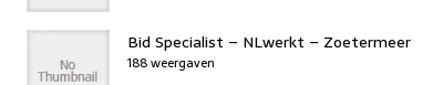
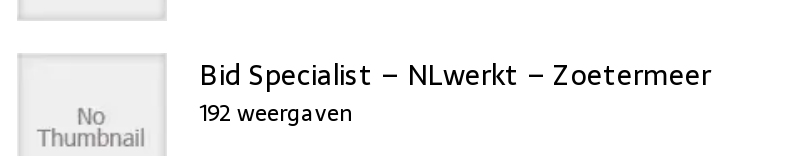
- 188 weergaven
+ 192 weergaven
